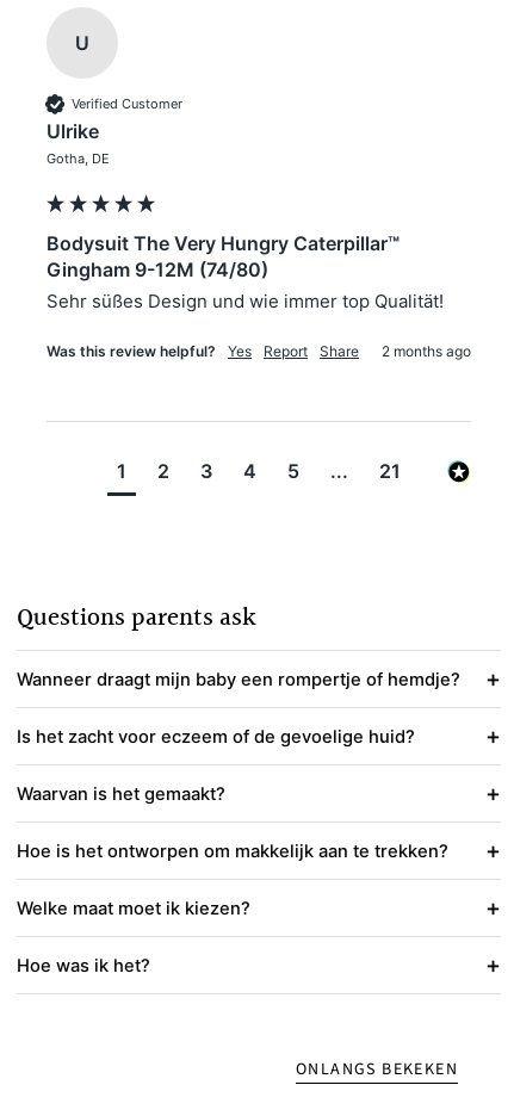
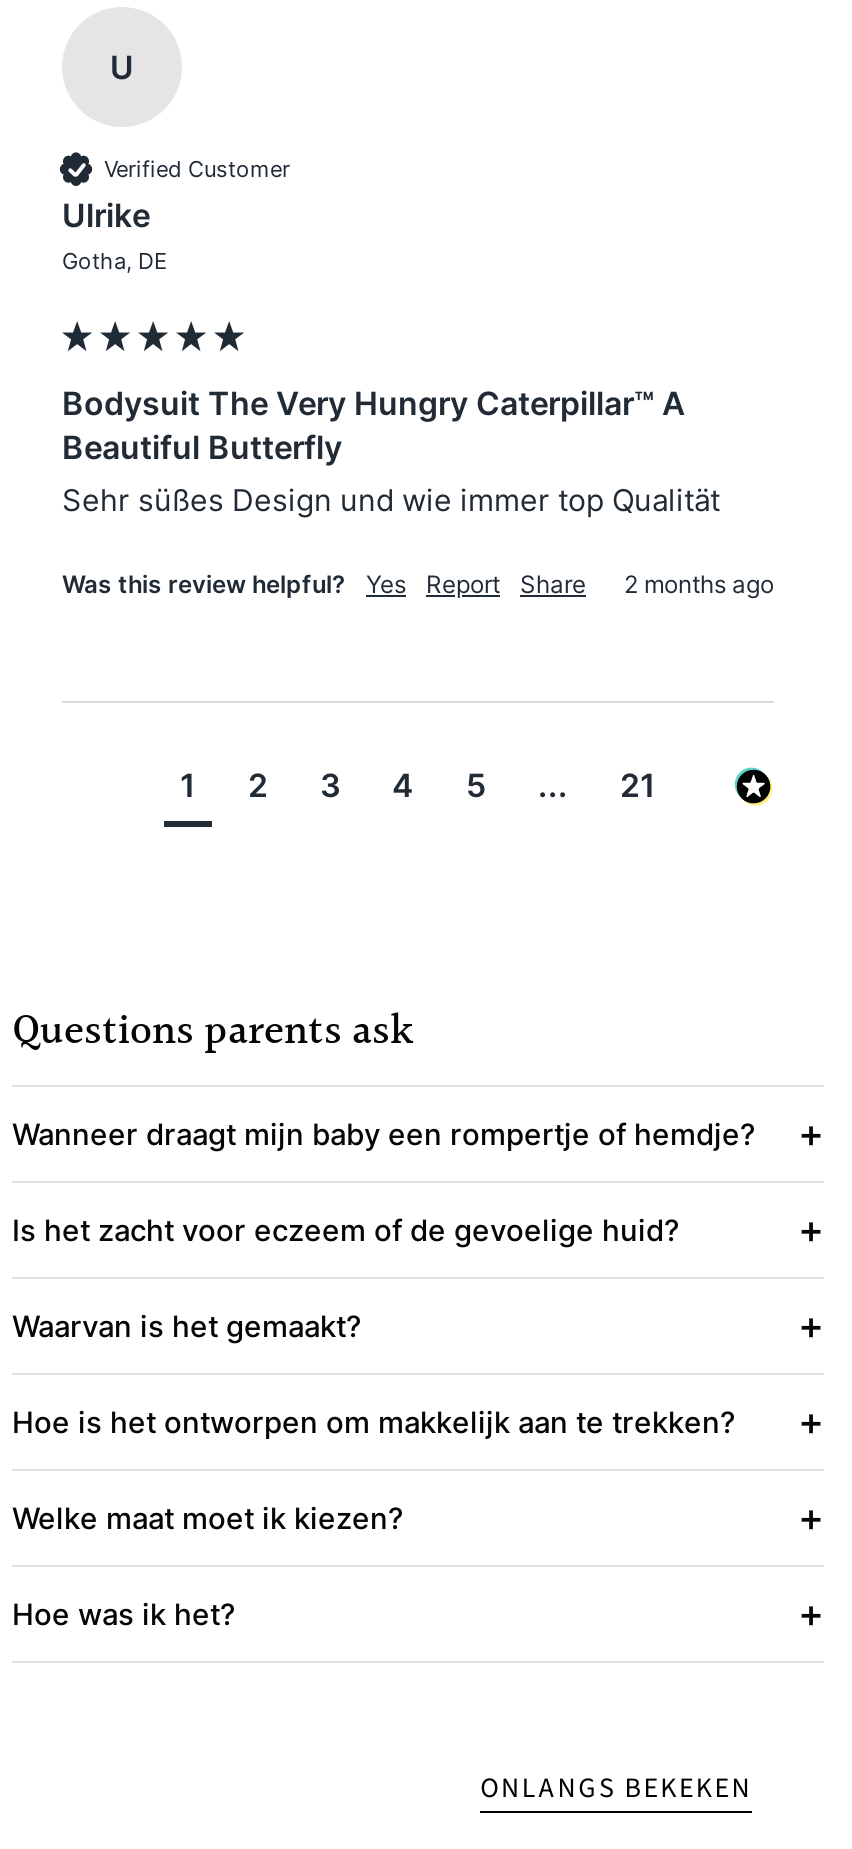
- Bodysuit The Very Hungry Caterpillar™
- Gingham 9-12M (74/80)
- Sehr süßes Design und wie immer top Qualität!
+ Bodysuit The Very Hungry Caterpillar™ A
+ Beautiful Butterfly
+ Sehr süßes Design und wie immer top Qualität
